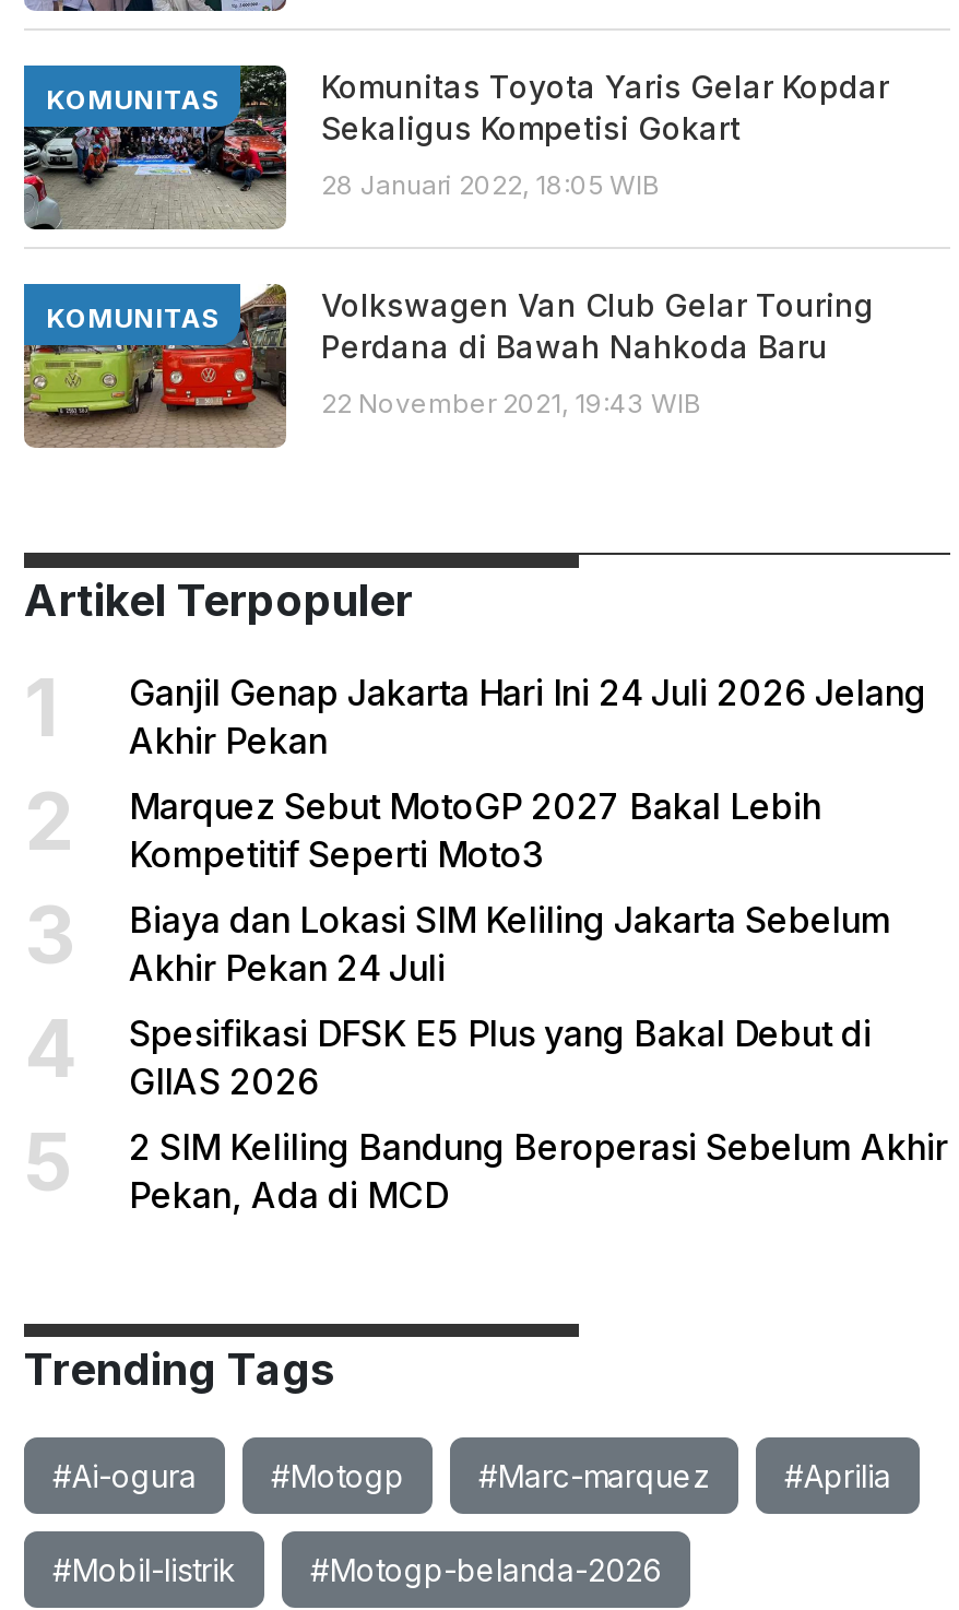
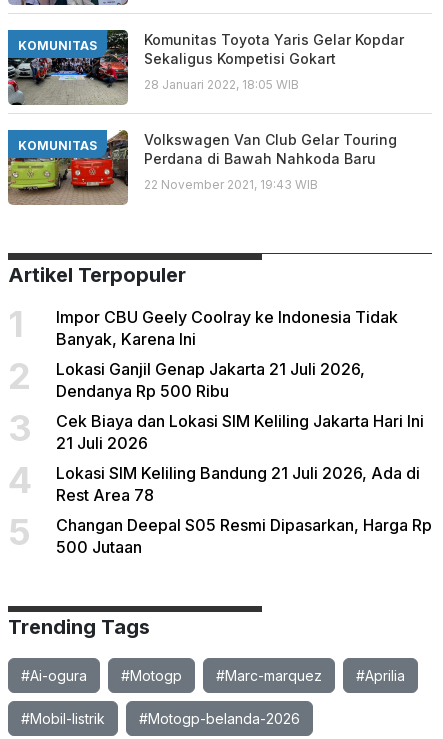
- Ganjil Genap Jakarta Hari Ini 24 Juli 2026 Jelang
- Akhir Pekan
+ Impor CBU Geely Coolray ke Indonesia Tidak
+ Banyak, Karena Ini

- Marquez Sebut MotoGP 2027 Bakal Lebih
- Kompetitif Seperti Moto3
+ Lokasi Ganjil Genap Jakarta 21 Juli 2026,
+ Dendanya Rp 500 Ribu

- Biaya dan Lokasi SIM Keliling Jakarta Sebelum
- Akhir Pekan 24 Juli
+ Cek Biaya dan Lokasi SIM Keliling Jakarta Hari Ini
+ 21 Juli 2026

- Spesifikasi DFSK E5 Plus yang Bakal Debut di
- GIIAS 2026
+ Lokasi SIM Keliling Bandung 21 Juli 2026, Ada di
+ Rest Area 78

- 2 SIM Keliling Bandung Beroperasi Sebelum Akhir
- Pekan, Ada di MCD
+ Changan Deepal S05 Resmi Dipasarkan, Harga Rp
+ 500 Jutaan
